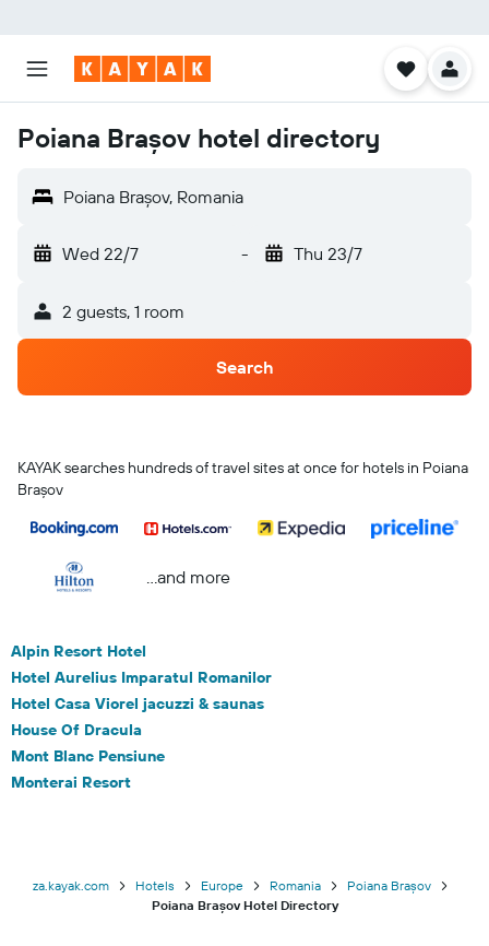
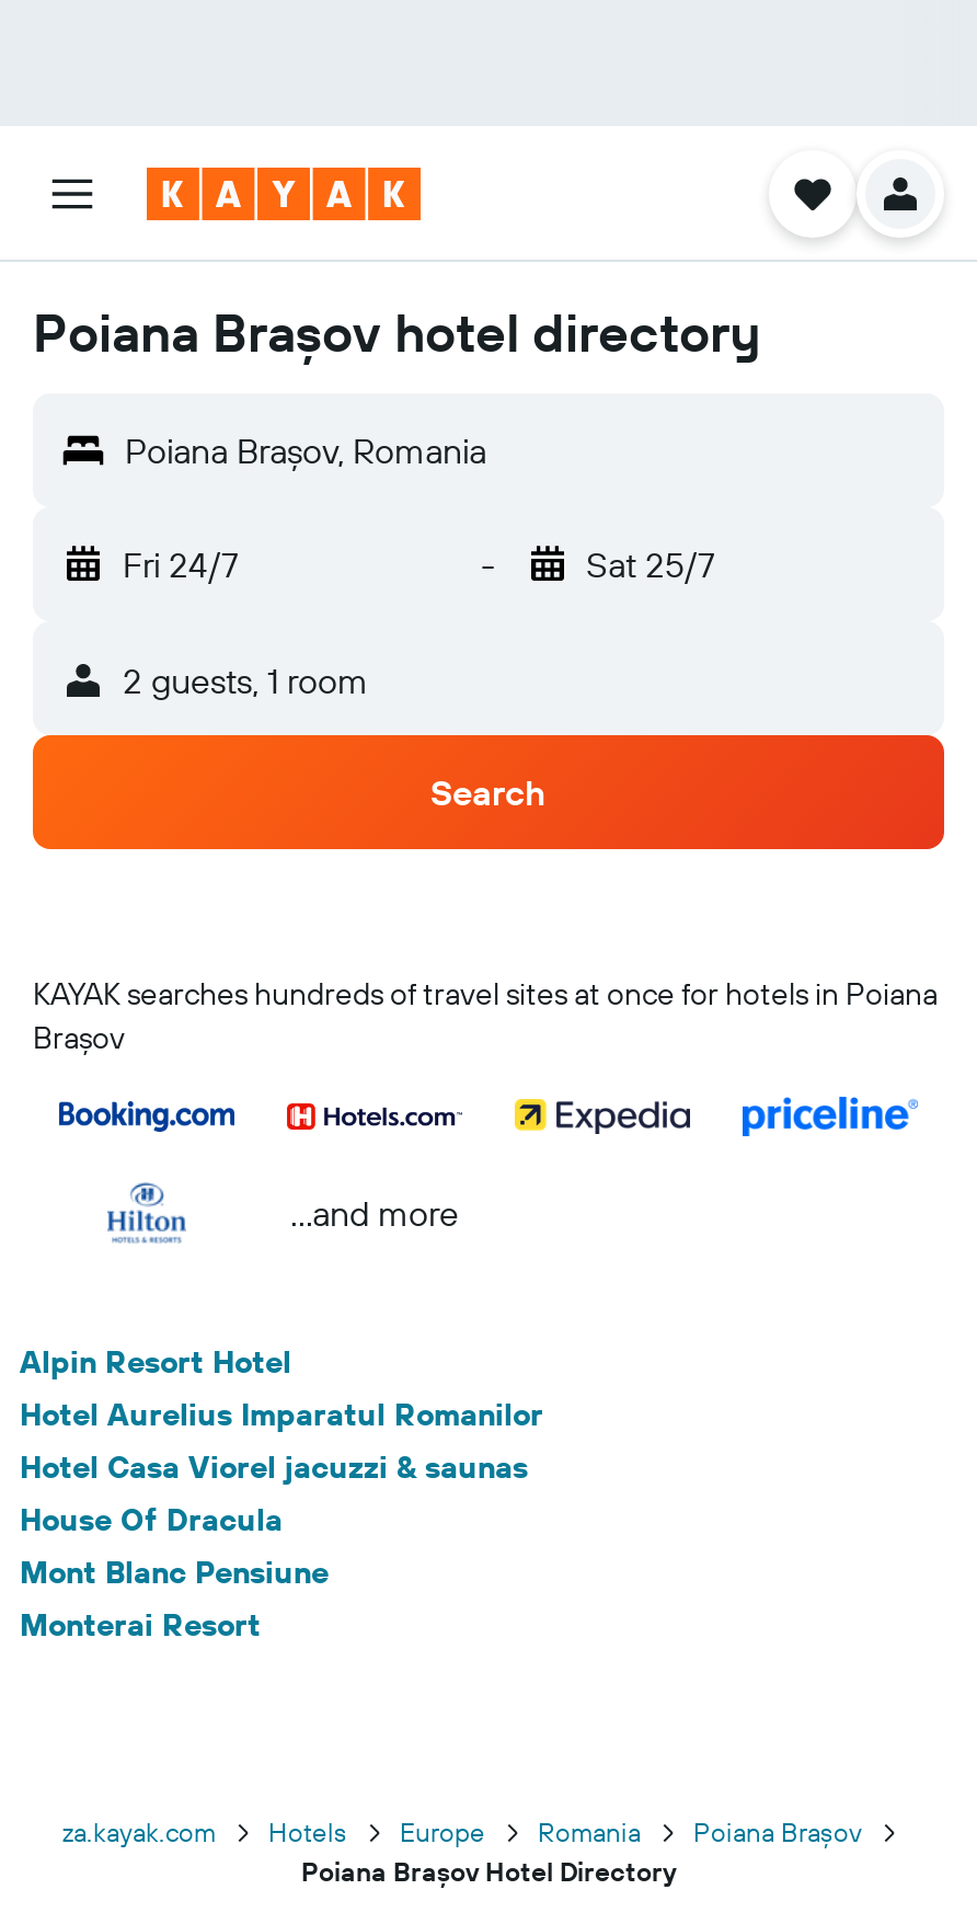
- Wed 22/7
+ Fri 24/7

- Thu 23/7
+ Sat 25/7
